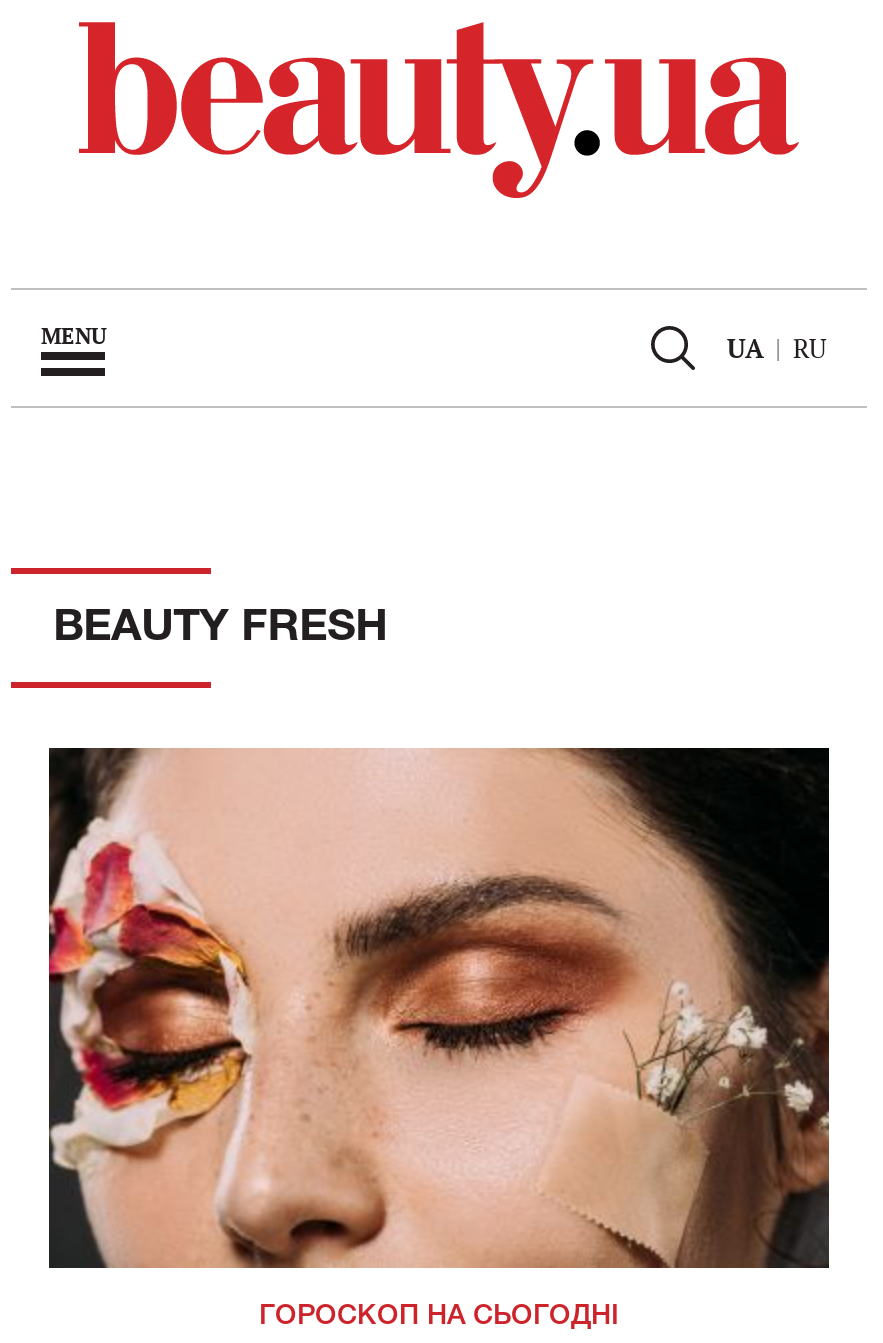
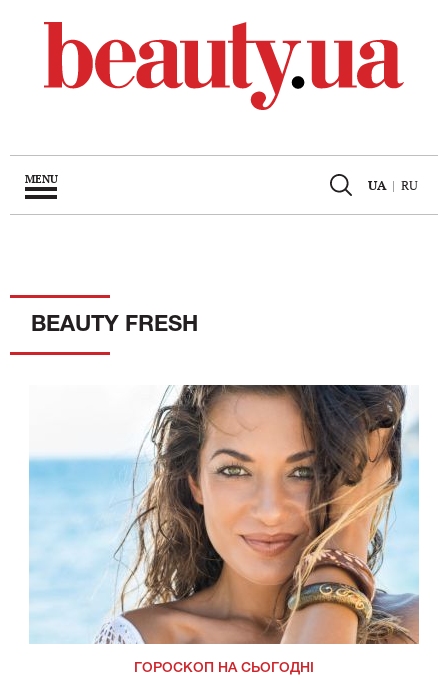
- [image]
+ [image]
